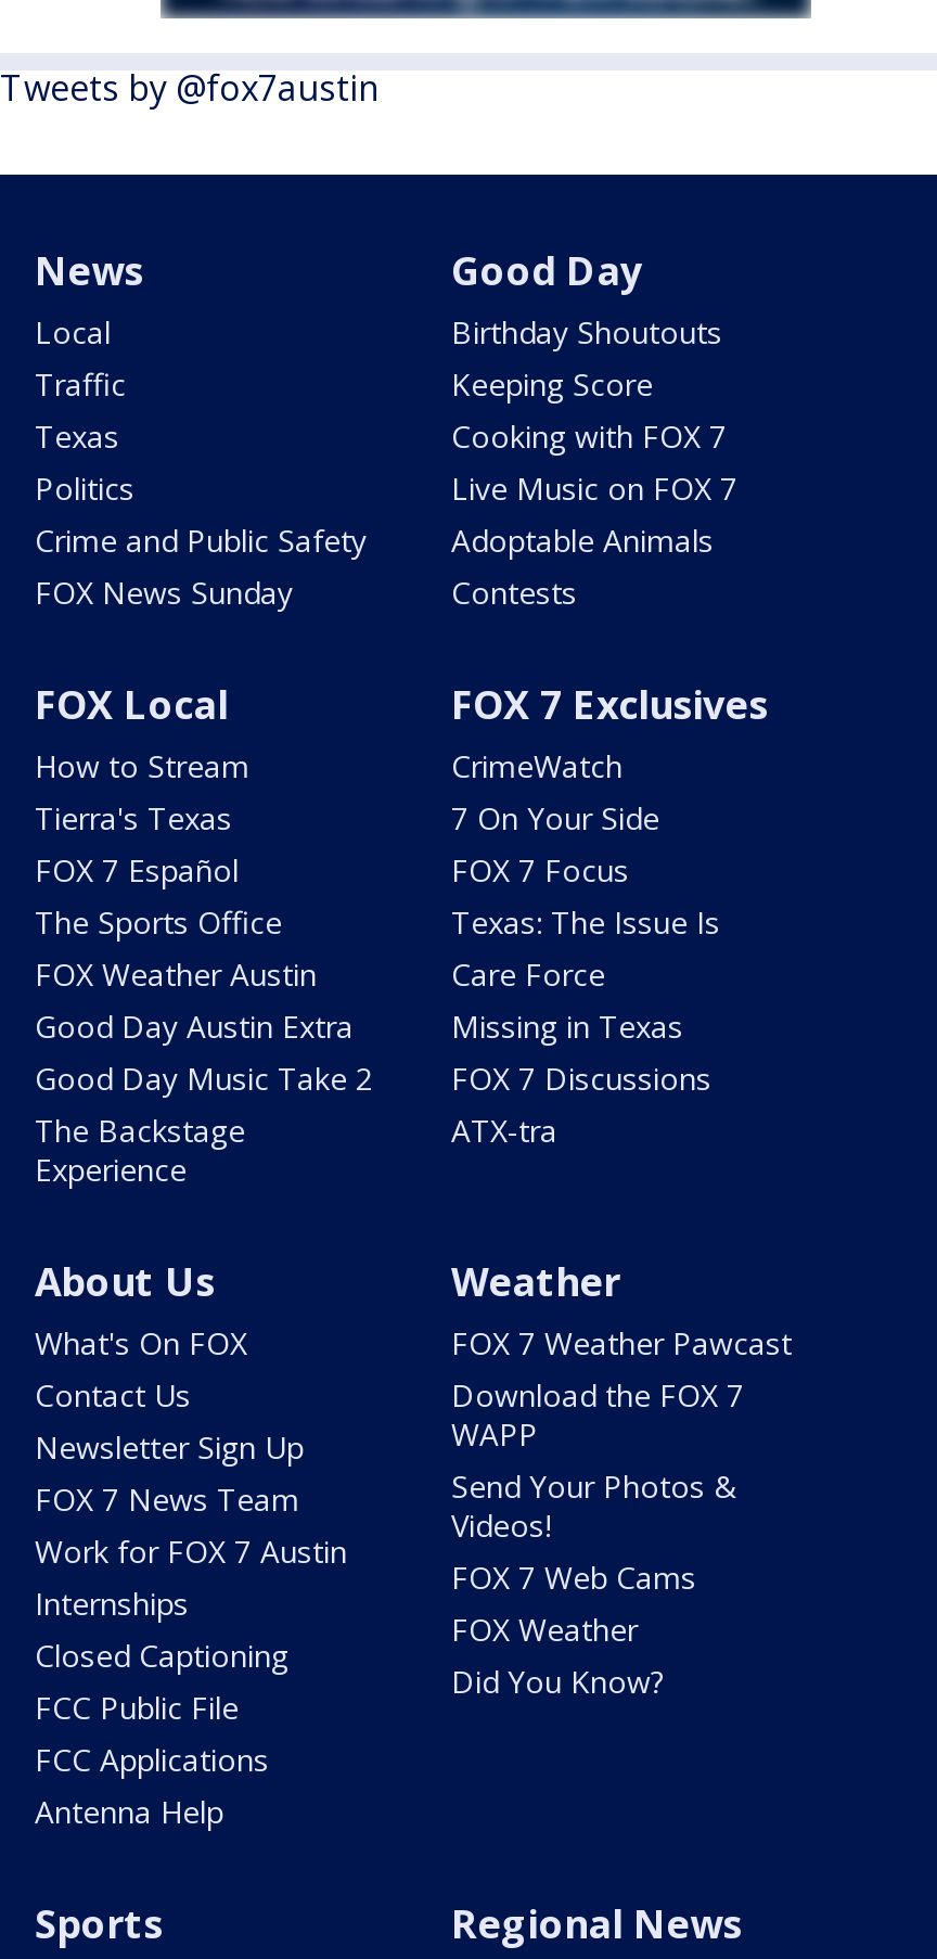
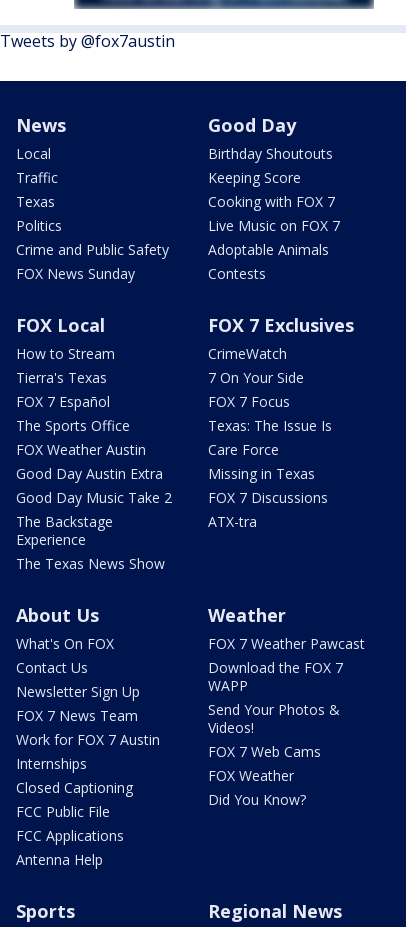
+ The Texas News Show
